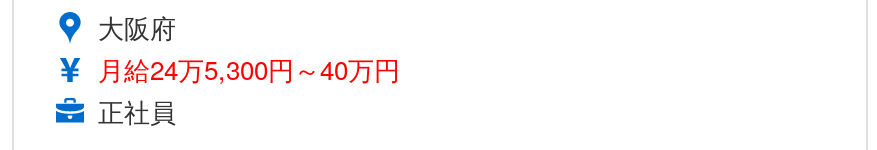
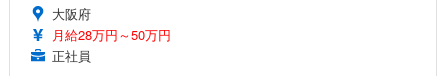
- 月給24万5,300円～40万円
+ 月給28万円～50万円
